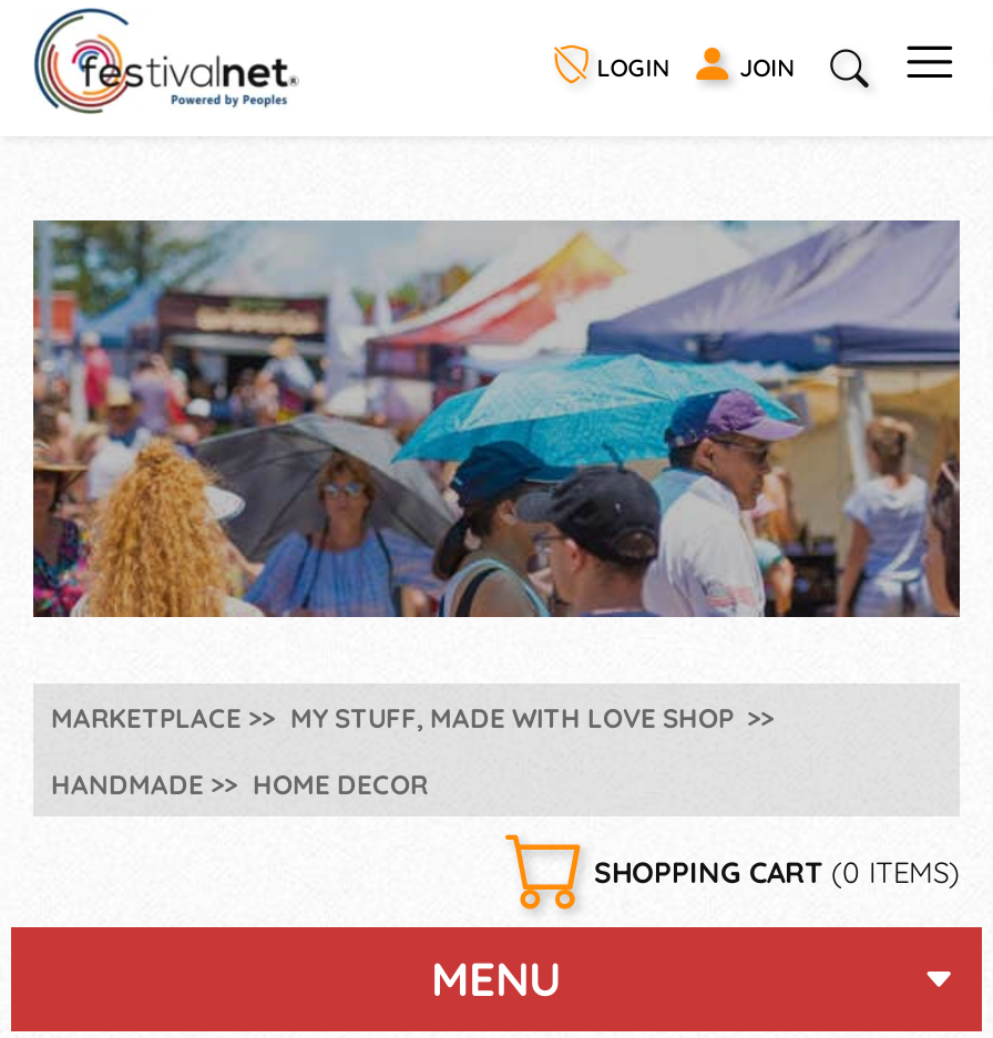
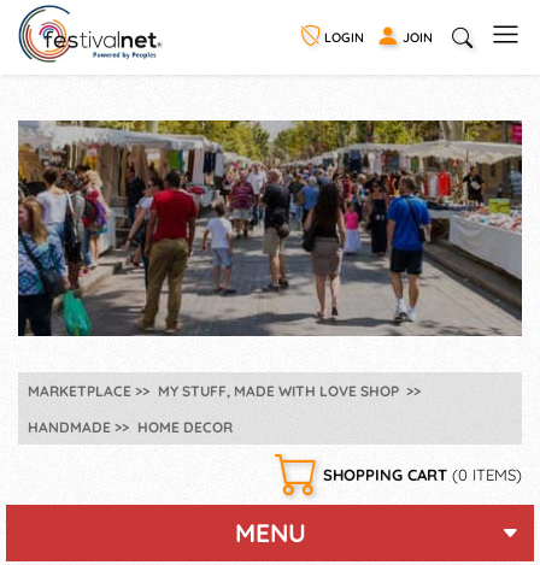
- [image]
+ [image]
